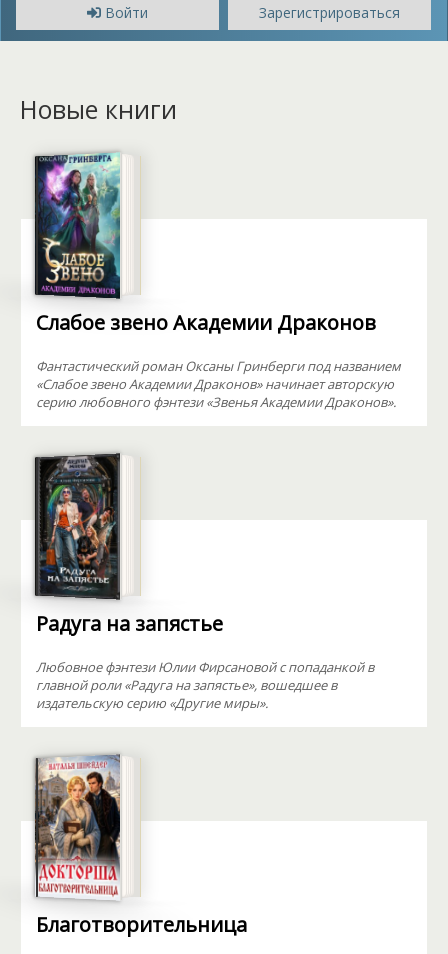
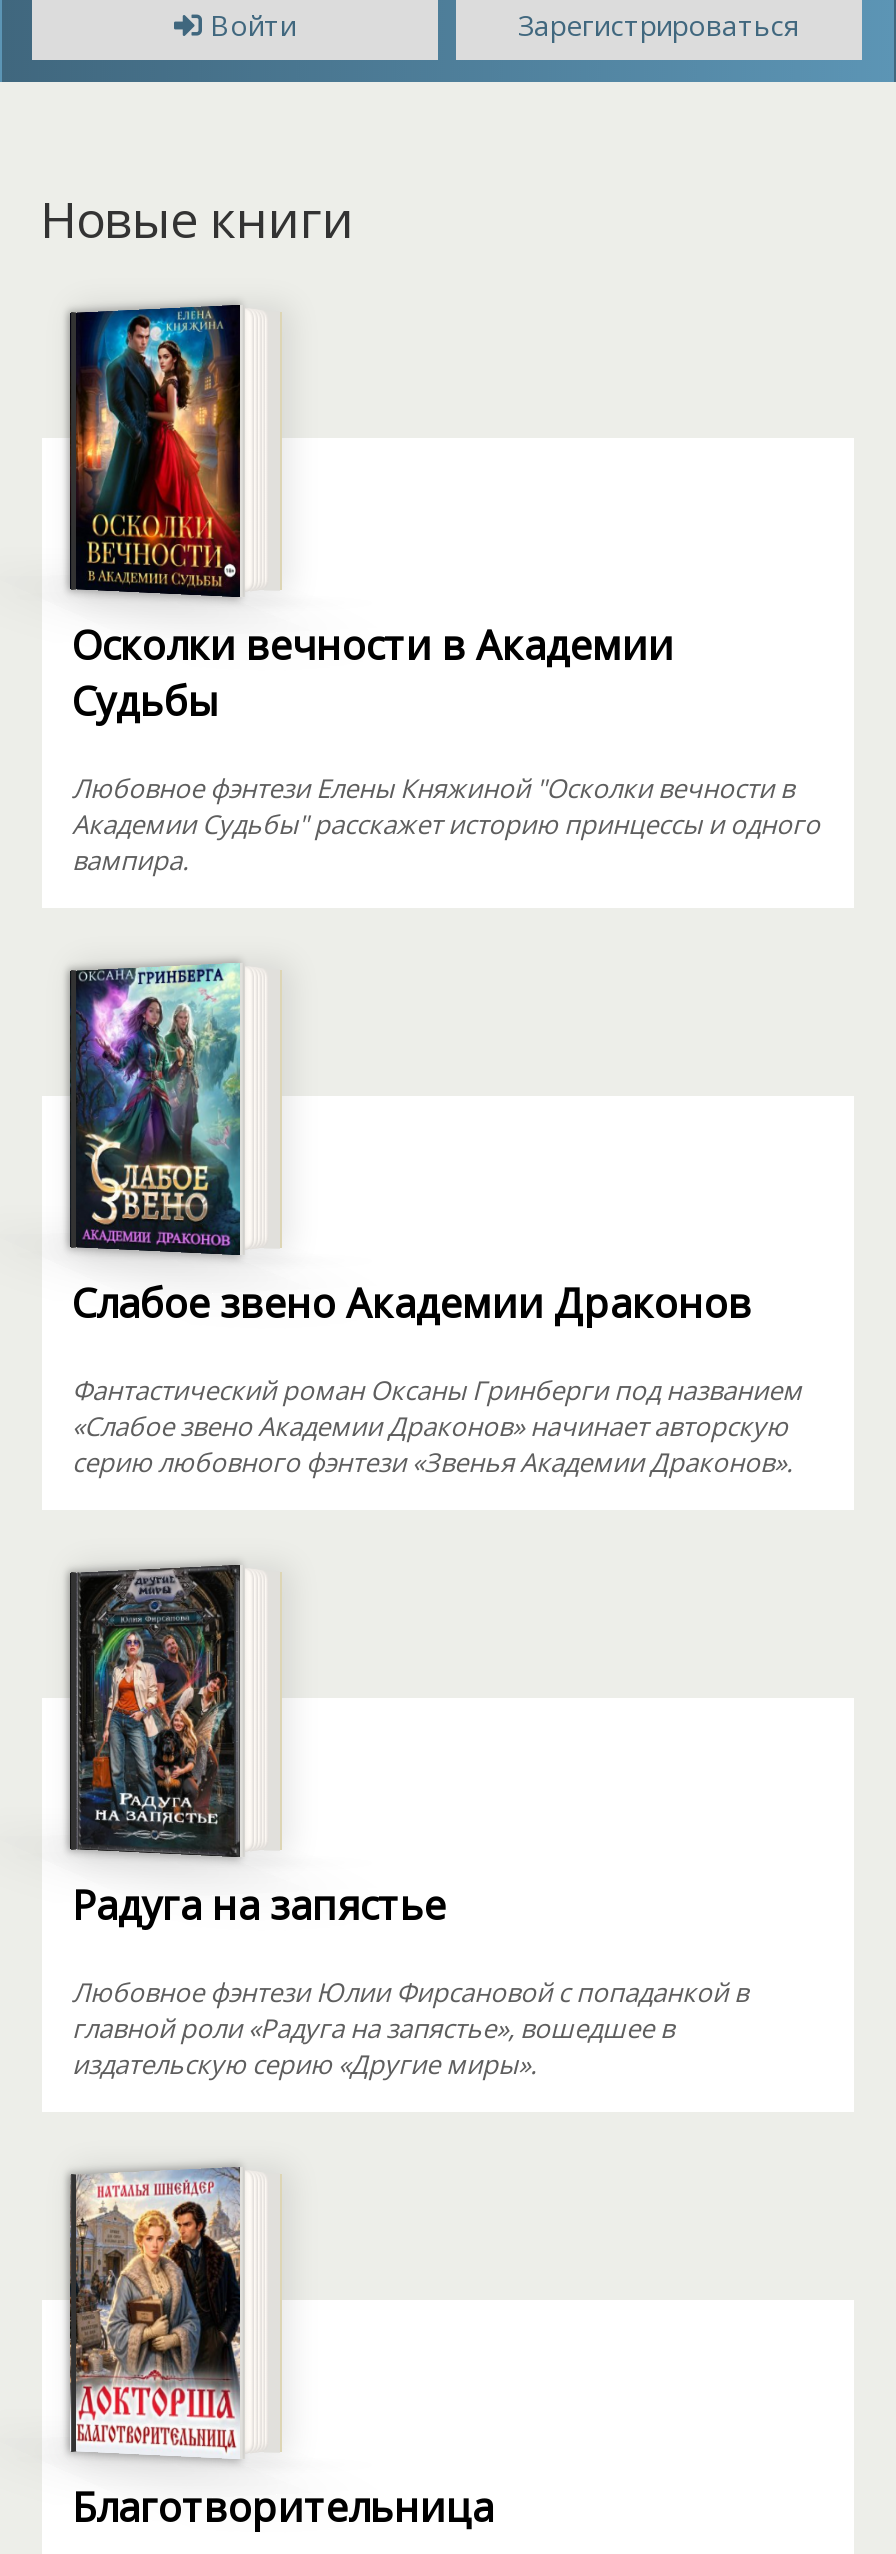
+ [image]
+ Осколки вечности в Академии
+ Судьбы
+ Любовное фэнтези Елены Княжиной "Осколки вечности в
+ Академии Судьбы" расскажет историю принцессы и одного
+ вампира.
